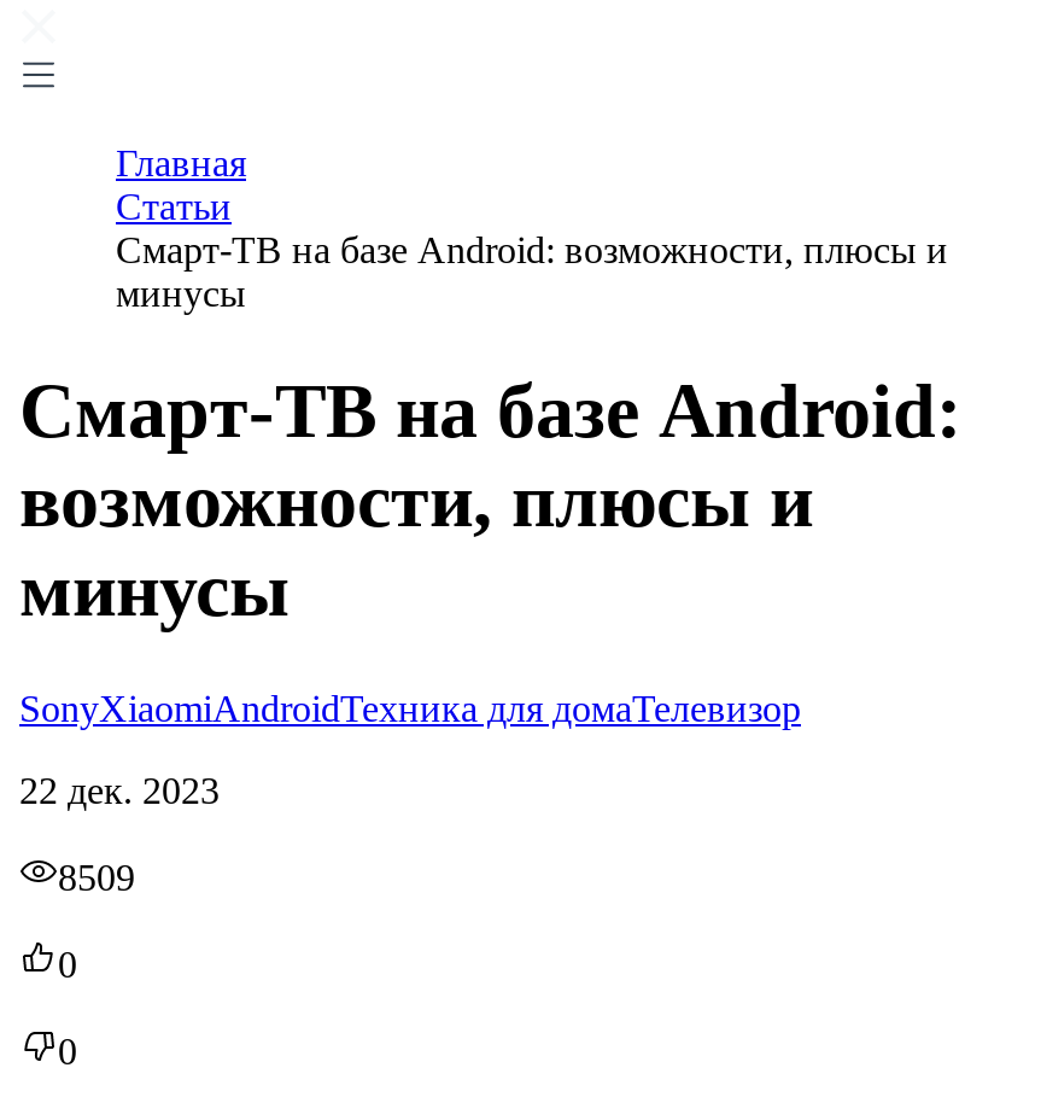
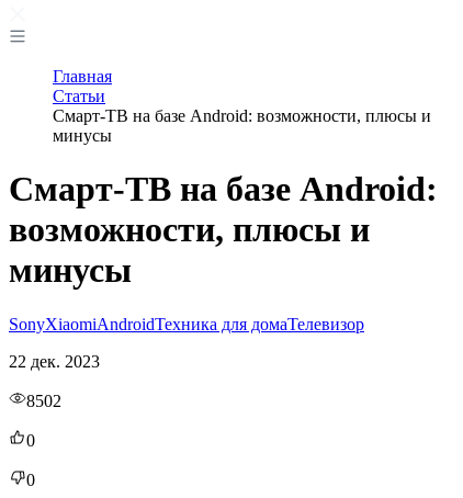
- 8509
+ 8502
